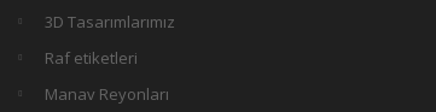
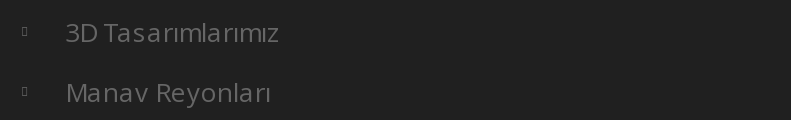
- Raf etiketleri
